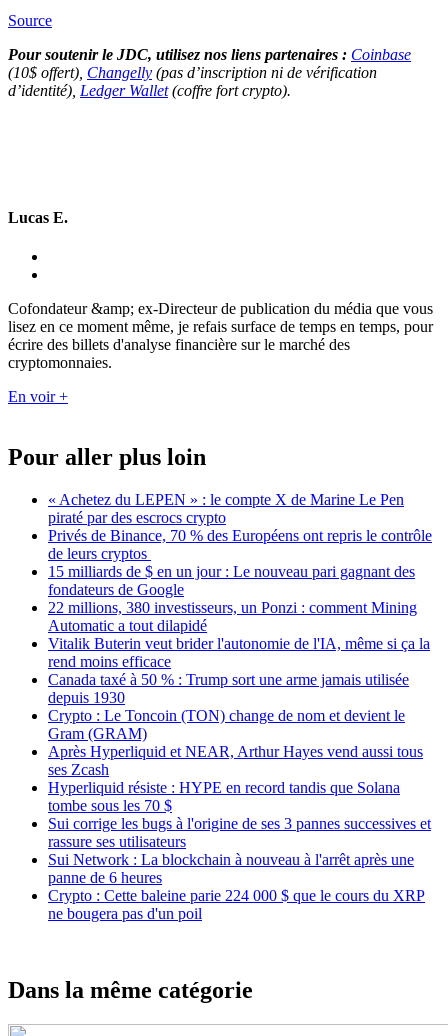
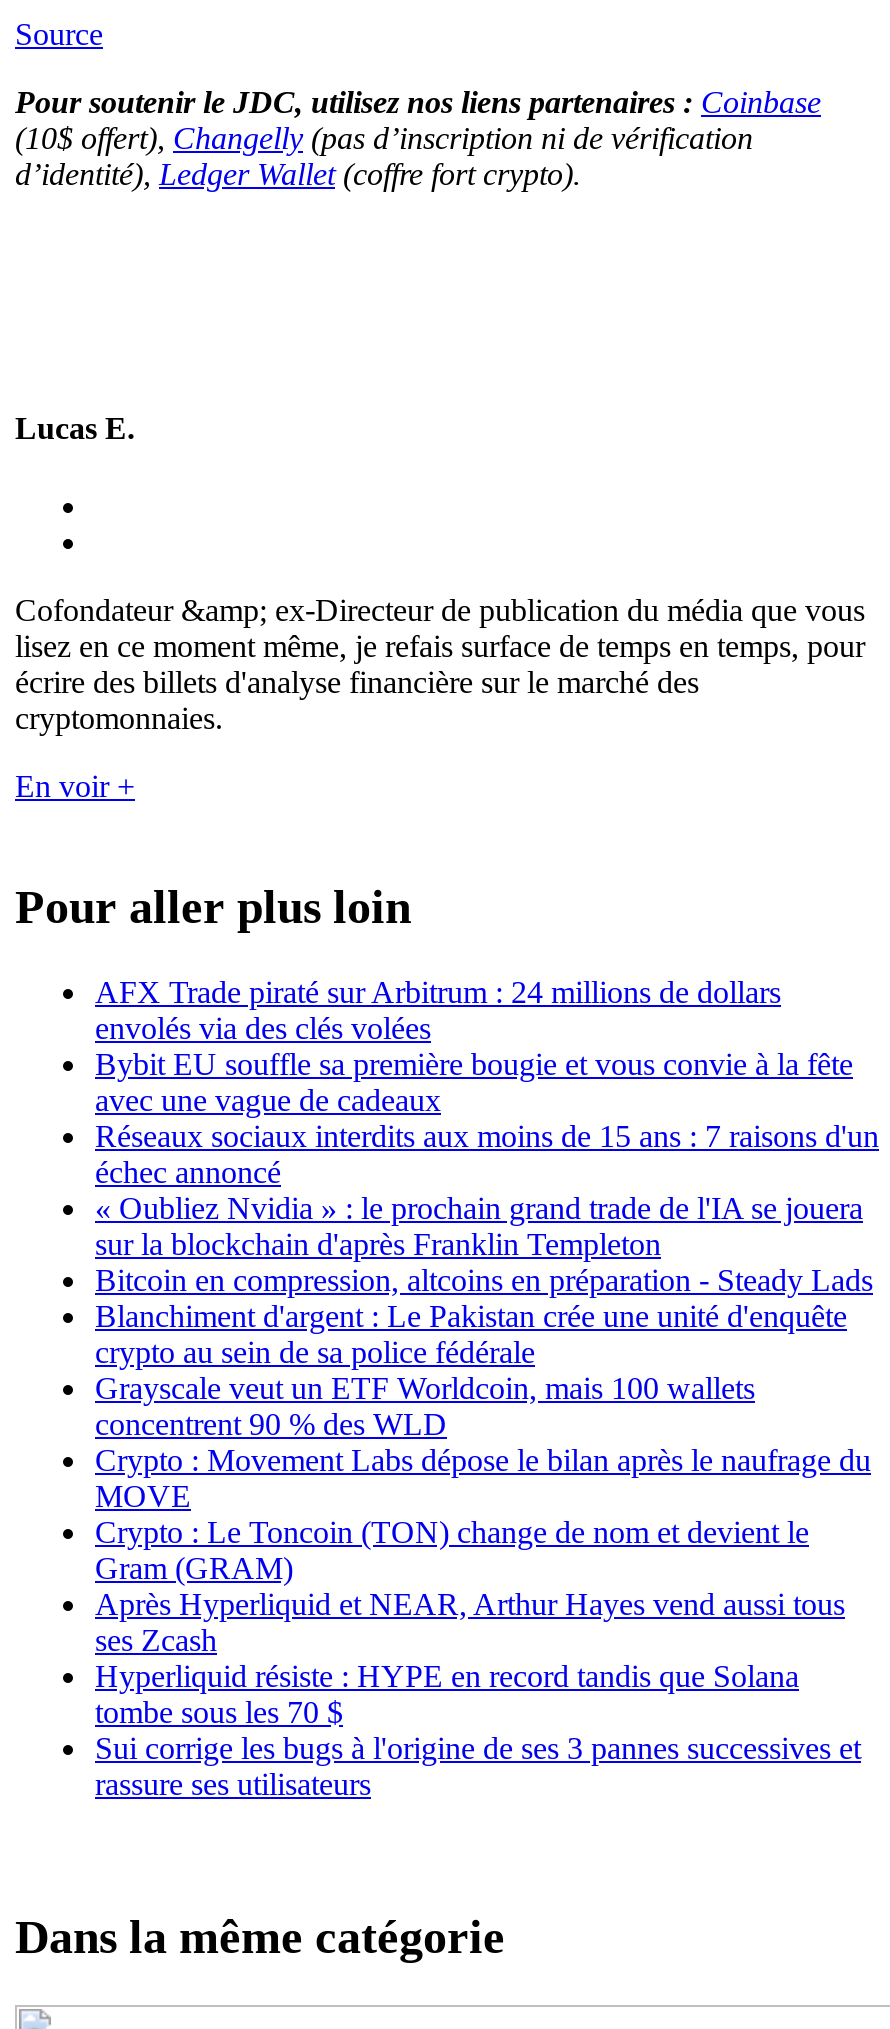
- « Achetez du LEPEN » : le compte X de Marine Le Pen
- piraté par des escrocs crypto
- Privés de Binance, 70 % des Européens ont repris le contrôle
- de leurs cryptos
- 15 milliards de $ en un jour : Le nouveau pari gagnant des
- fondateurs de Google
- 22 millions, 380 investisseurs, un Ponzi : comment Mining
- Automatic a tout dilapidé
- Vitalik Buterin veut brider l'autonomie de l'IA, même si ça la
- rend moins efficace
- Canada taxé à 50 % : Trump sort une arme jamais utilisée
- depuis 1930
+ AFX Trade piraté sur Arbitrum : 24 millions de dollars
+ envolés via des clés volées
+ Bybit EU souffle sa première bougie et vous convie à la fête
+ avec une vague de cadeaux
+ Réseaux sociaux interdits aux moins de 15 ans : 7 raisons d'un
+ échec annoncé
+ « Oubliez Nvidia » : le prochain grand trade de l'IA se jouera
+ sur la blockchain d'après Franklin Templeton
+ Bitcoin en compression, altcoins en préparation - Steady Lads
+ Blanchiment d'argent : Le Pakistan crée une unité d'enquête
+ crypto au sein de sa police fédérale
+ Grayscale veut un ETF Worldcoin, mais 100 wallets
+ concentrent 90 % des WLD
+ Crypto : Movement Labs dépose le bilan après le naufrage du
+ MOVE

moved down: Crypto : Le Toncoin (TON) change de nom et devient le | Gram (GRAM) | Après Hyperliquid et NEAR, Arthur Hayes vend aussi tous | ses Zcash | Hyperliquid résiste : HYPE en record tandis que Solana | tombe sous les 70 $ | Sui corrige les bugs à l'origine de ses 3 pannes successives et | rassure ses utilisateurs

- Sui Network : La blockchain à nouveau à l'arrêt après une
- panne de 6 heures
- Crypto : Cette baleine parie 224 000 $ que le cours du XRP
- ne bougera pas d'un poil
